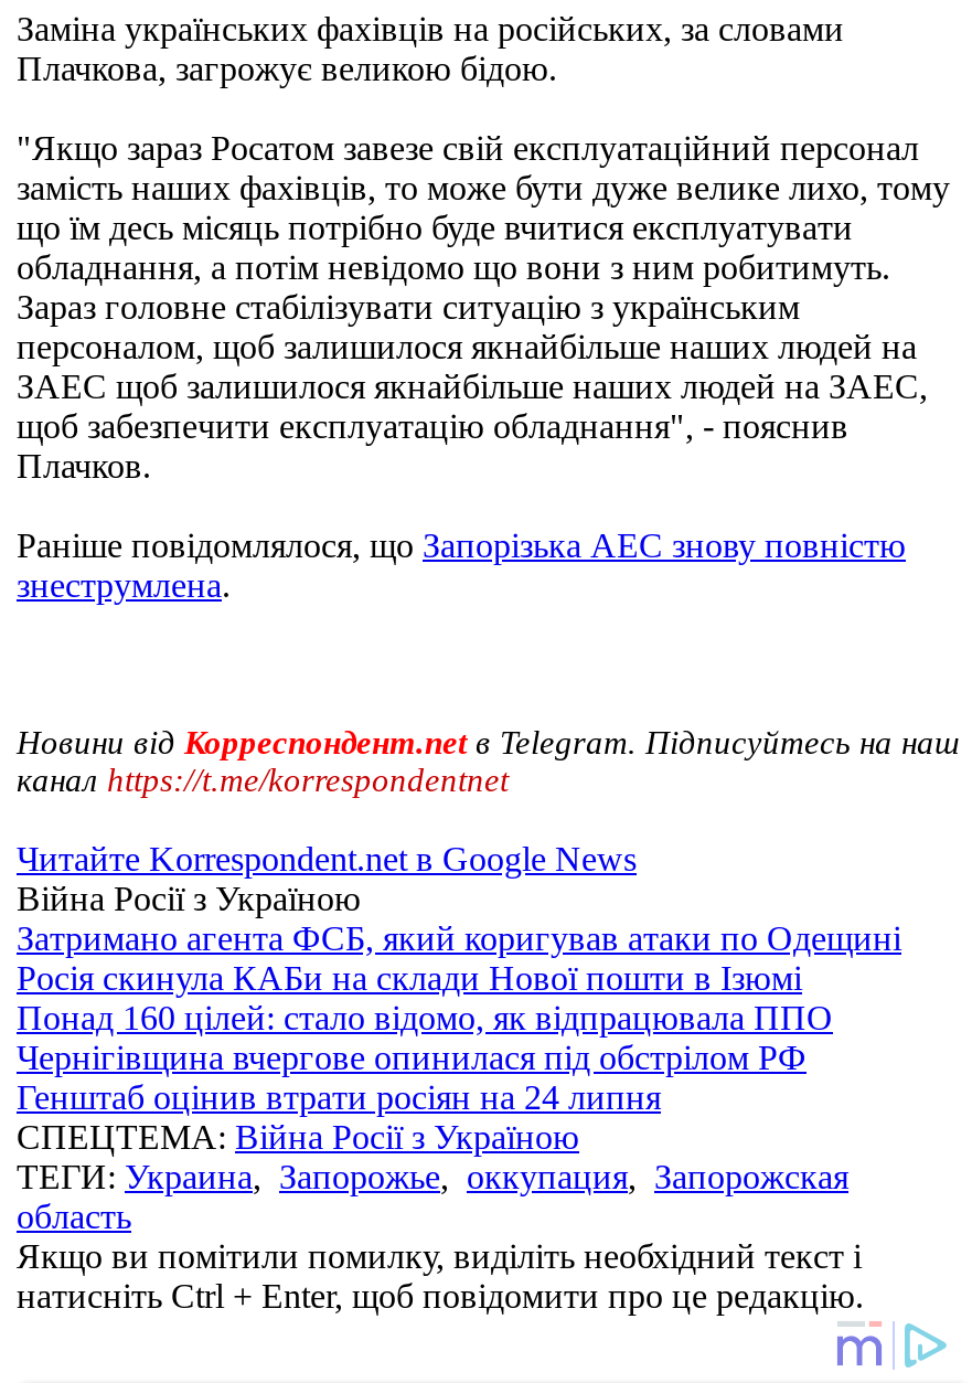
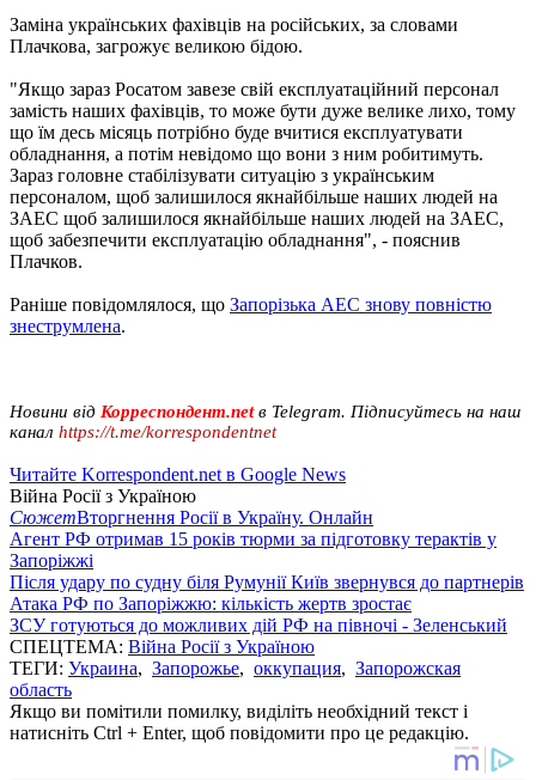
- Затримано агента ФСБ, який коригував атаки по Одещині
- Росія скинула КАБи на склади Нової пошти в Ізюмі
- Понад 160 цілей: стало відомо, як відпрацювала ППО
- Чернігівщина вчергове опинилася під обстрілом РФ
- Генштаб оцінив втрати росіян на 24 липня
+ СюжетВторгнення Росії в Україну. Онлайн
+ Агент РФ отримав 15 років тюрми за підготовку терактів у
+ Запоріжжі
+ Після удару по судну біля Румунії Київ звернувся до партнерів
+ Атака РФ по Запоріжжю: кількість жертв зростає
+ ЗСУ готуються до можливих дій РФ на півночі - Зеленський
